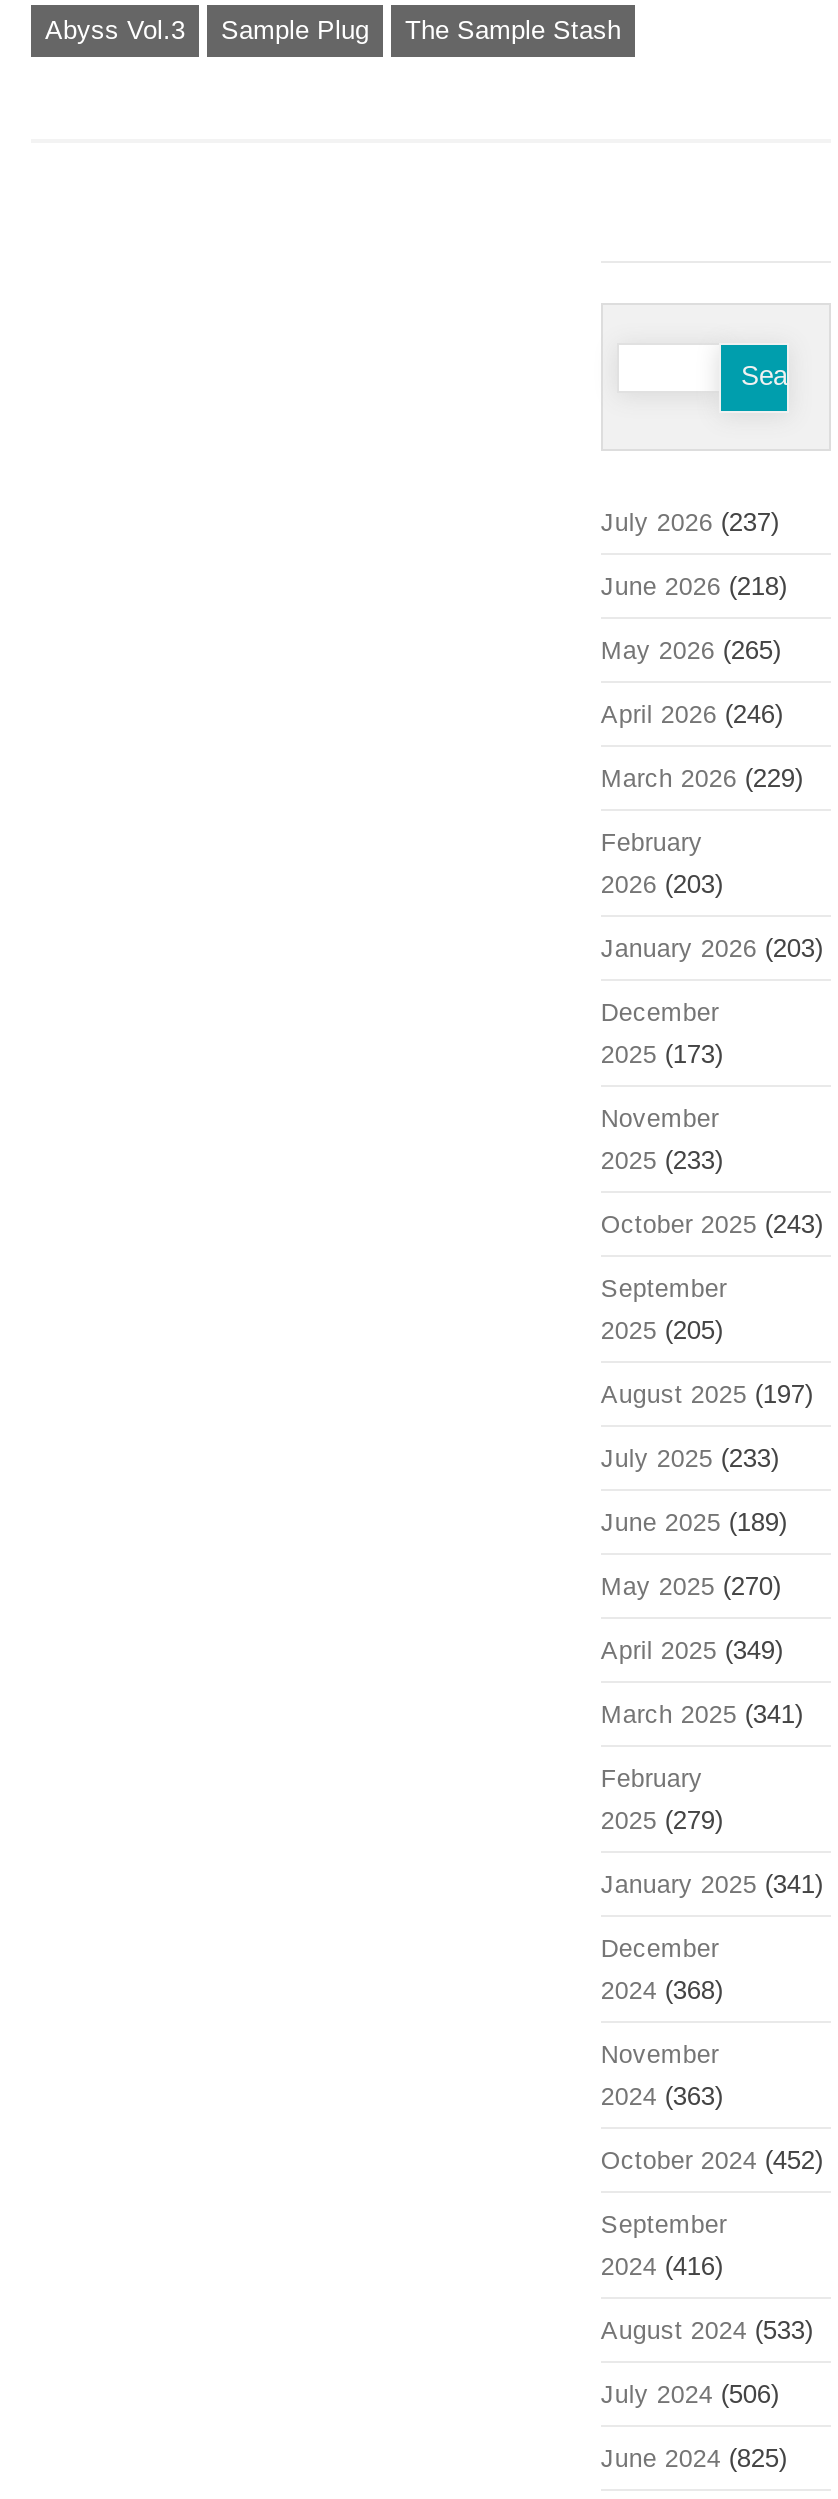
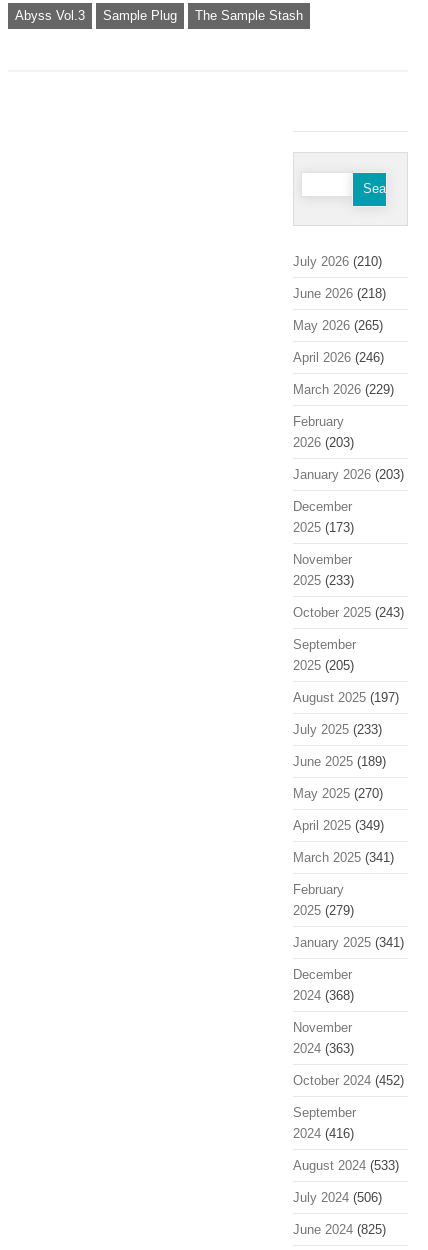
- July 2026 (237)
+ July 2026 (210)
